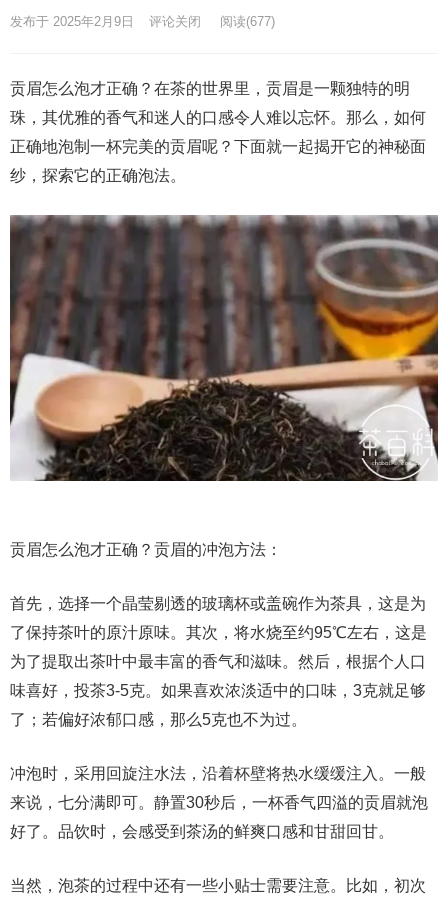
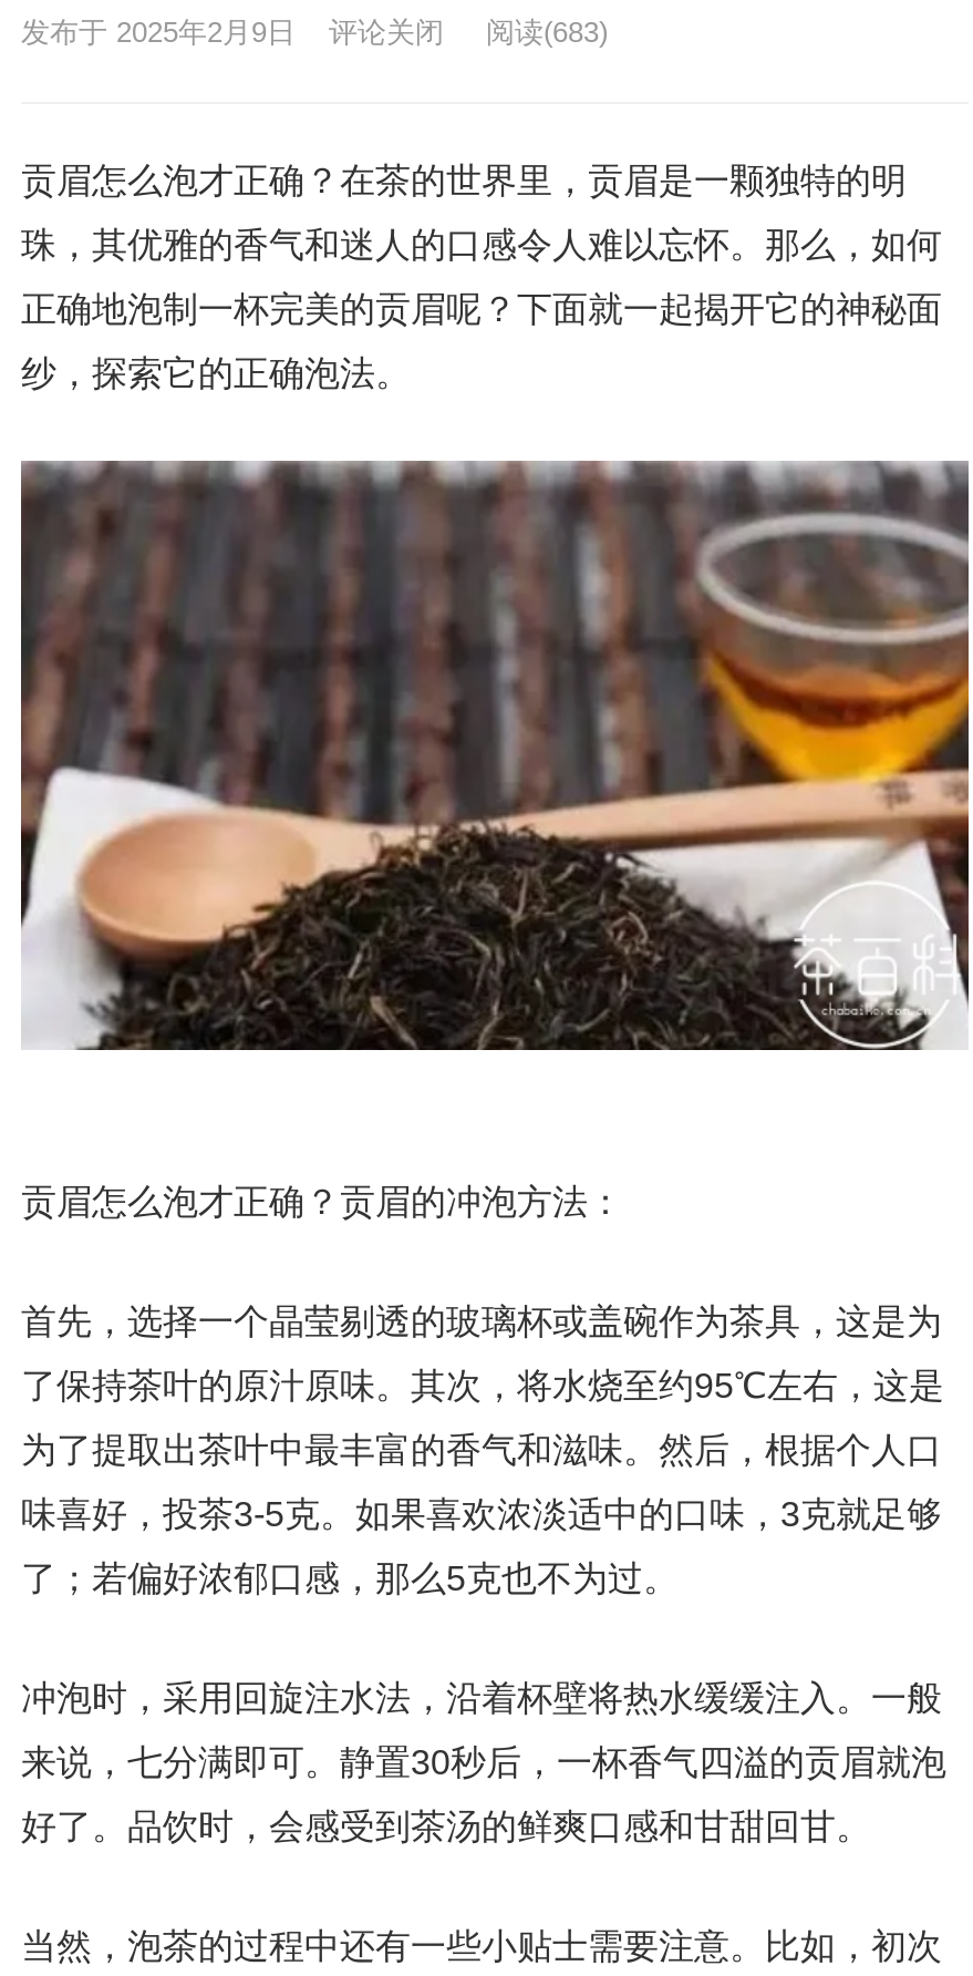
- 发布于 2025年2月9日 评论关闭 阅读(677)
+ 发布于 2025年2月9日 评论关闭 阅读(683)
